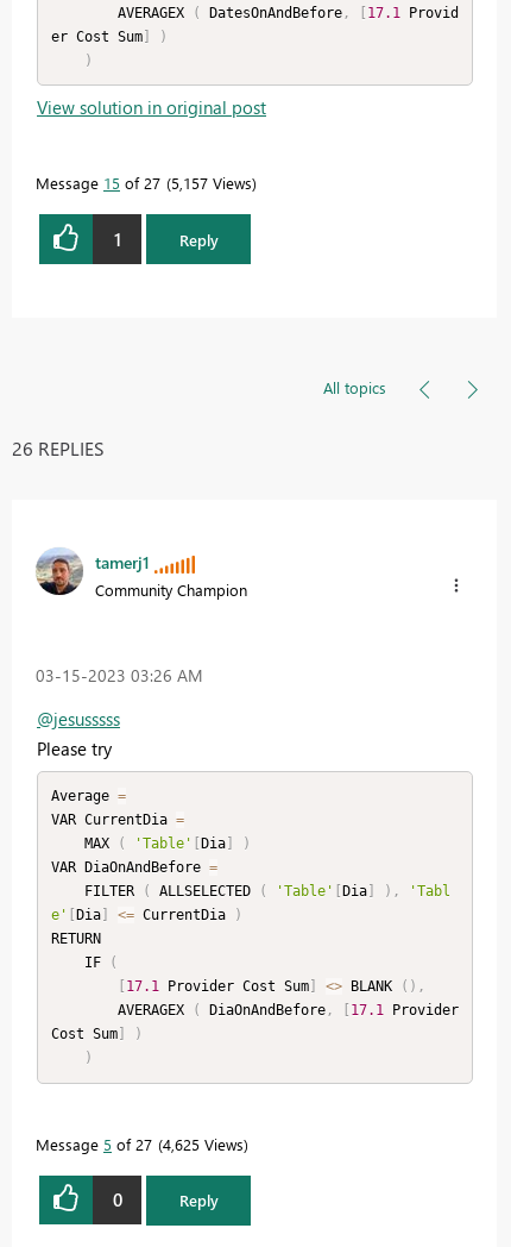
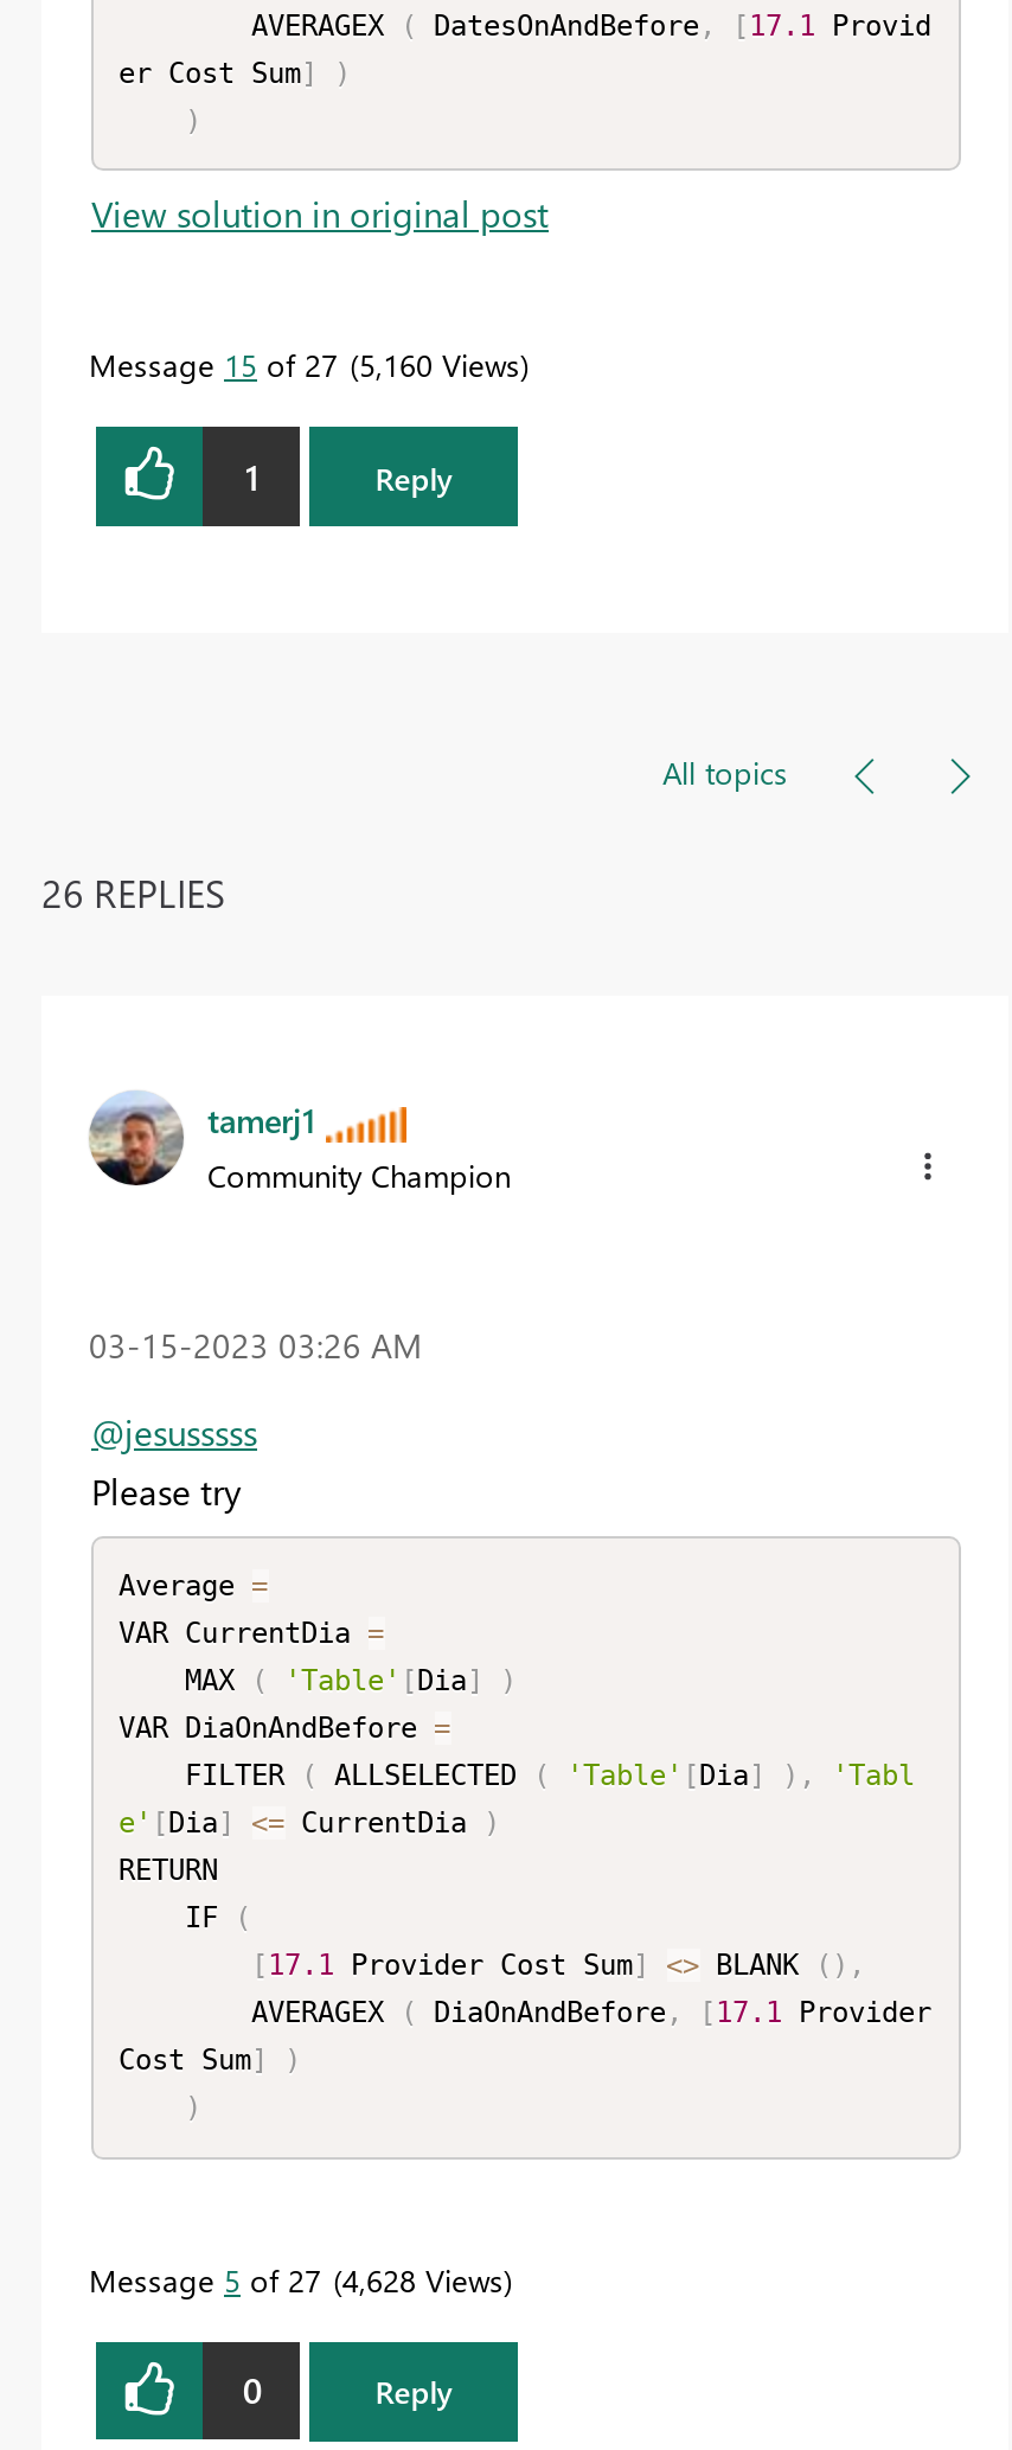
- Message 15 of 27 5,157 Views
+ Message 15 of 27 5,160 Views

- Message 5 of 27 4,625 Views
+ Message 5 of 27 4,628 Views
